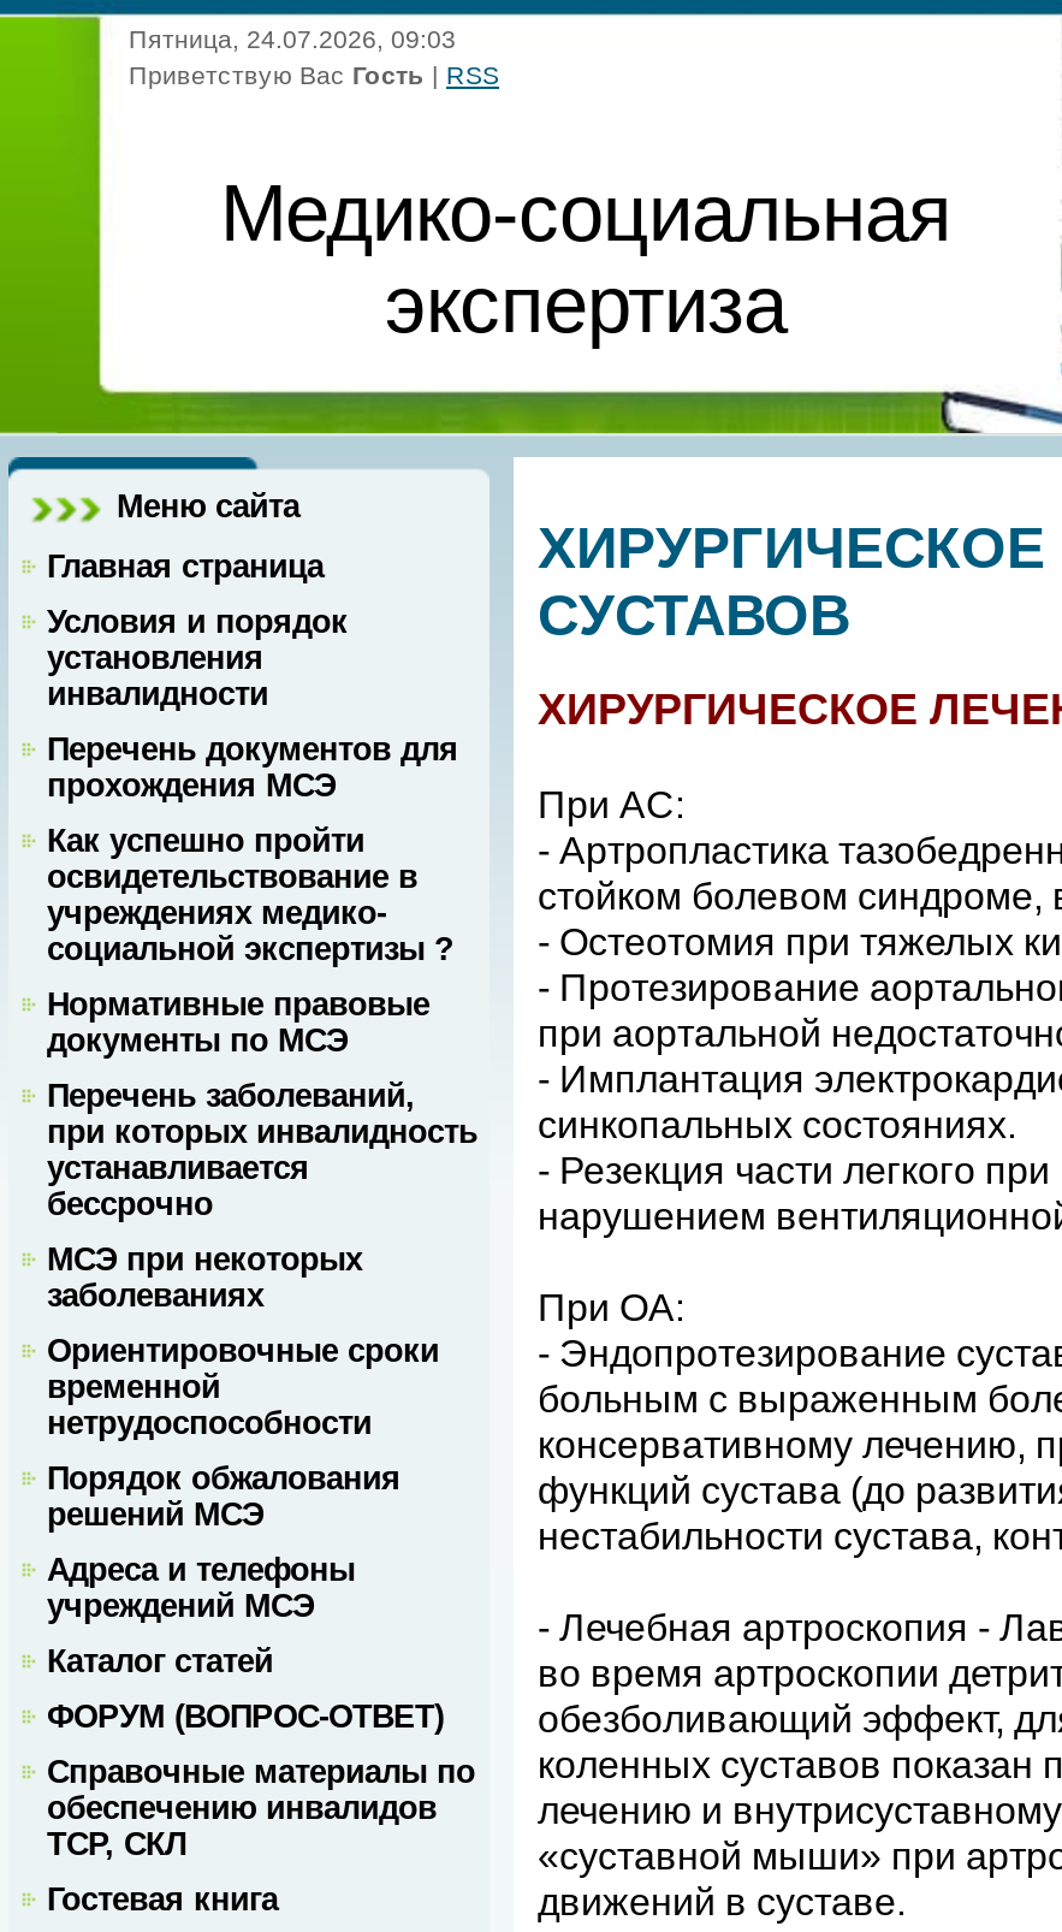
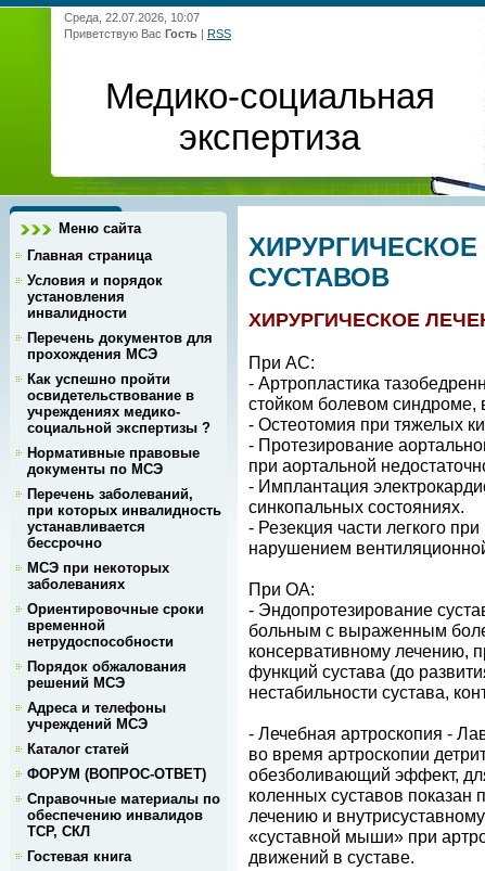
- Пятница, 24.07.2026, 09:03
+ Среда, 22.07.2026, 10:07
